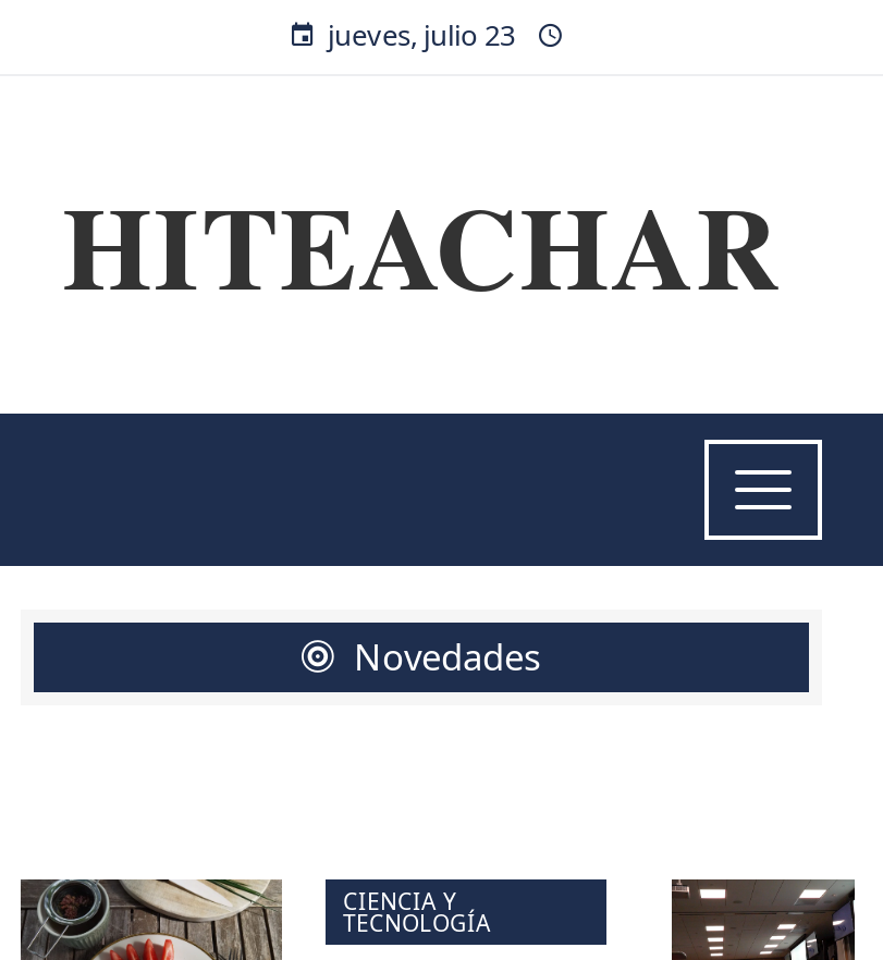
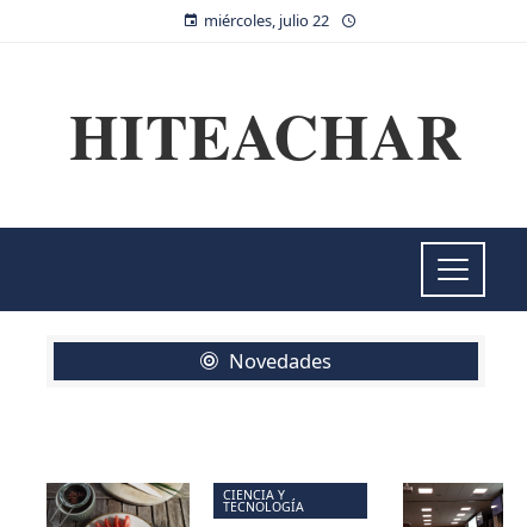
- jueves, julio 23
+ miércoles, julio 22
